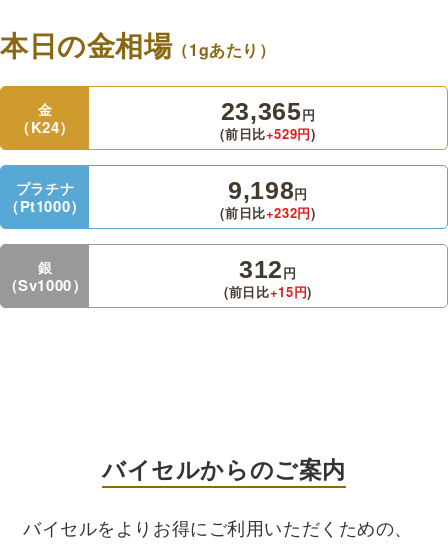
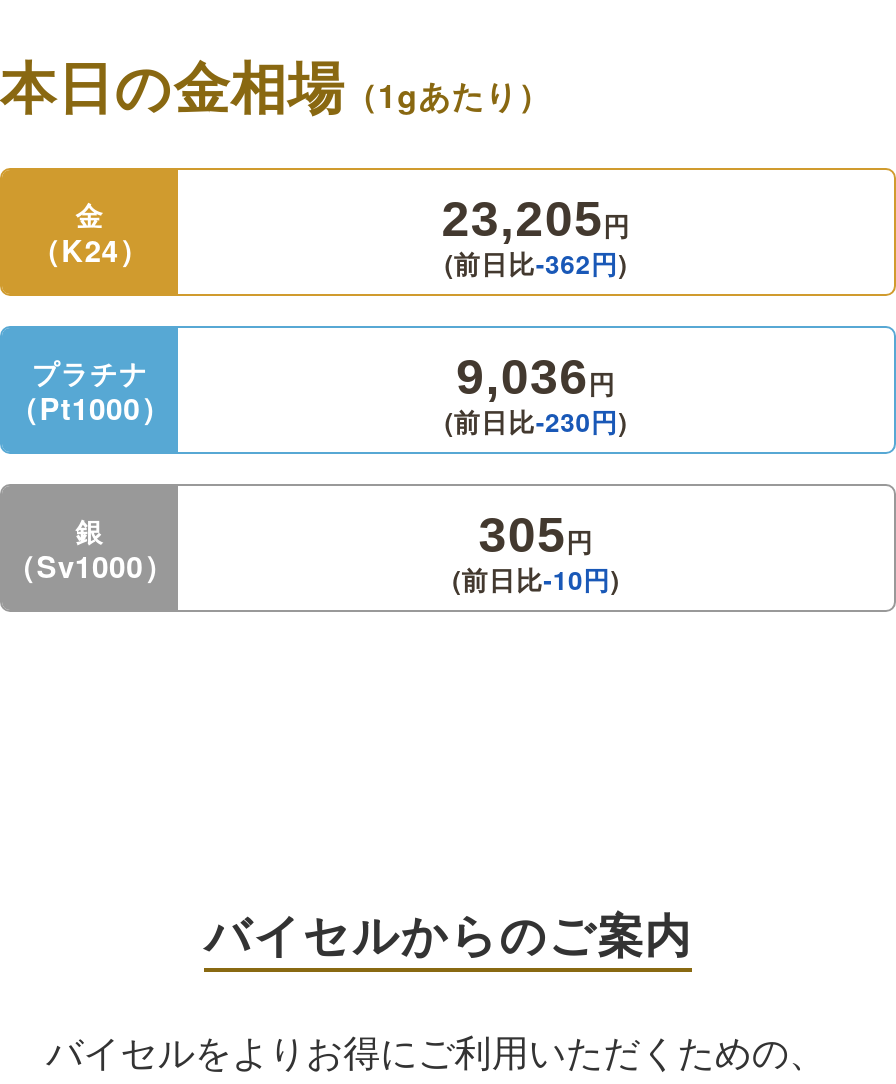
- 23,365円
+ 23,205円

- (前日比+529円)
+ (前日比-362円)

- 9,198円
+ 9,036円

- (前日比+232円)
+ (前日比-230円)

- 312円
+ 305円

- (前日比+15円)
+ (前日比-10円)
